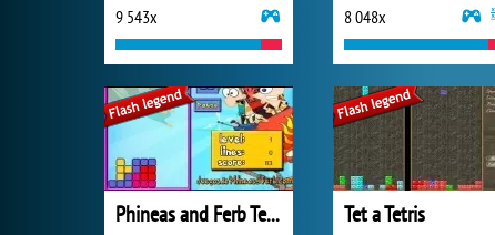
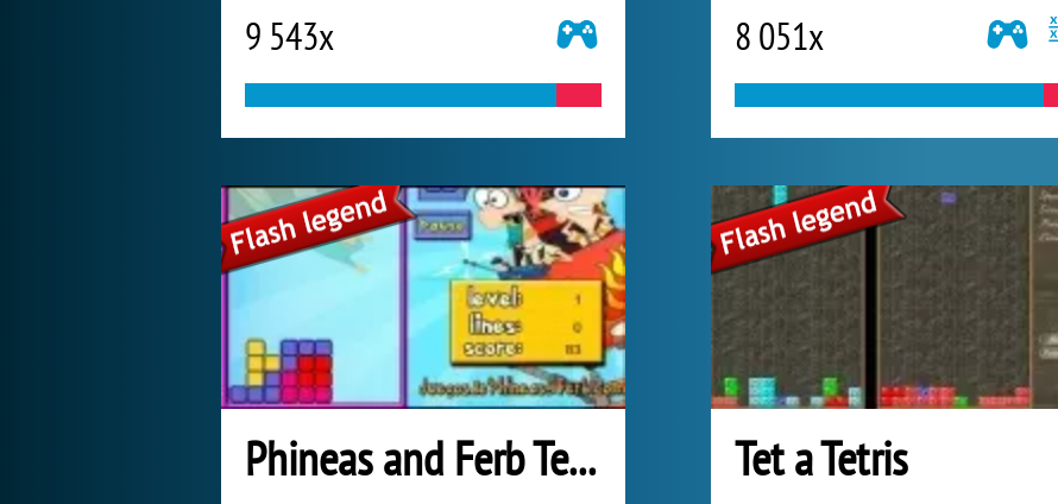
- 8 048x
+ 8 051x
